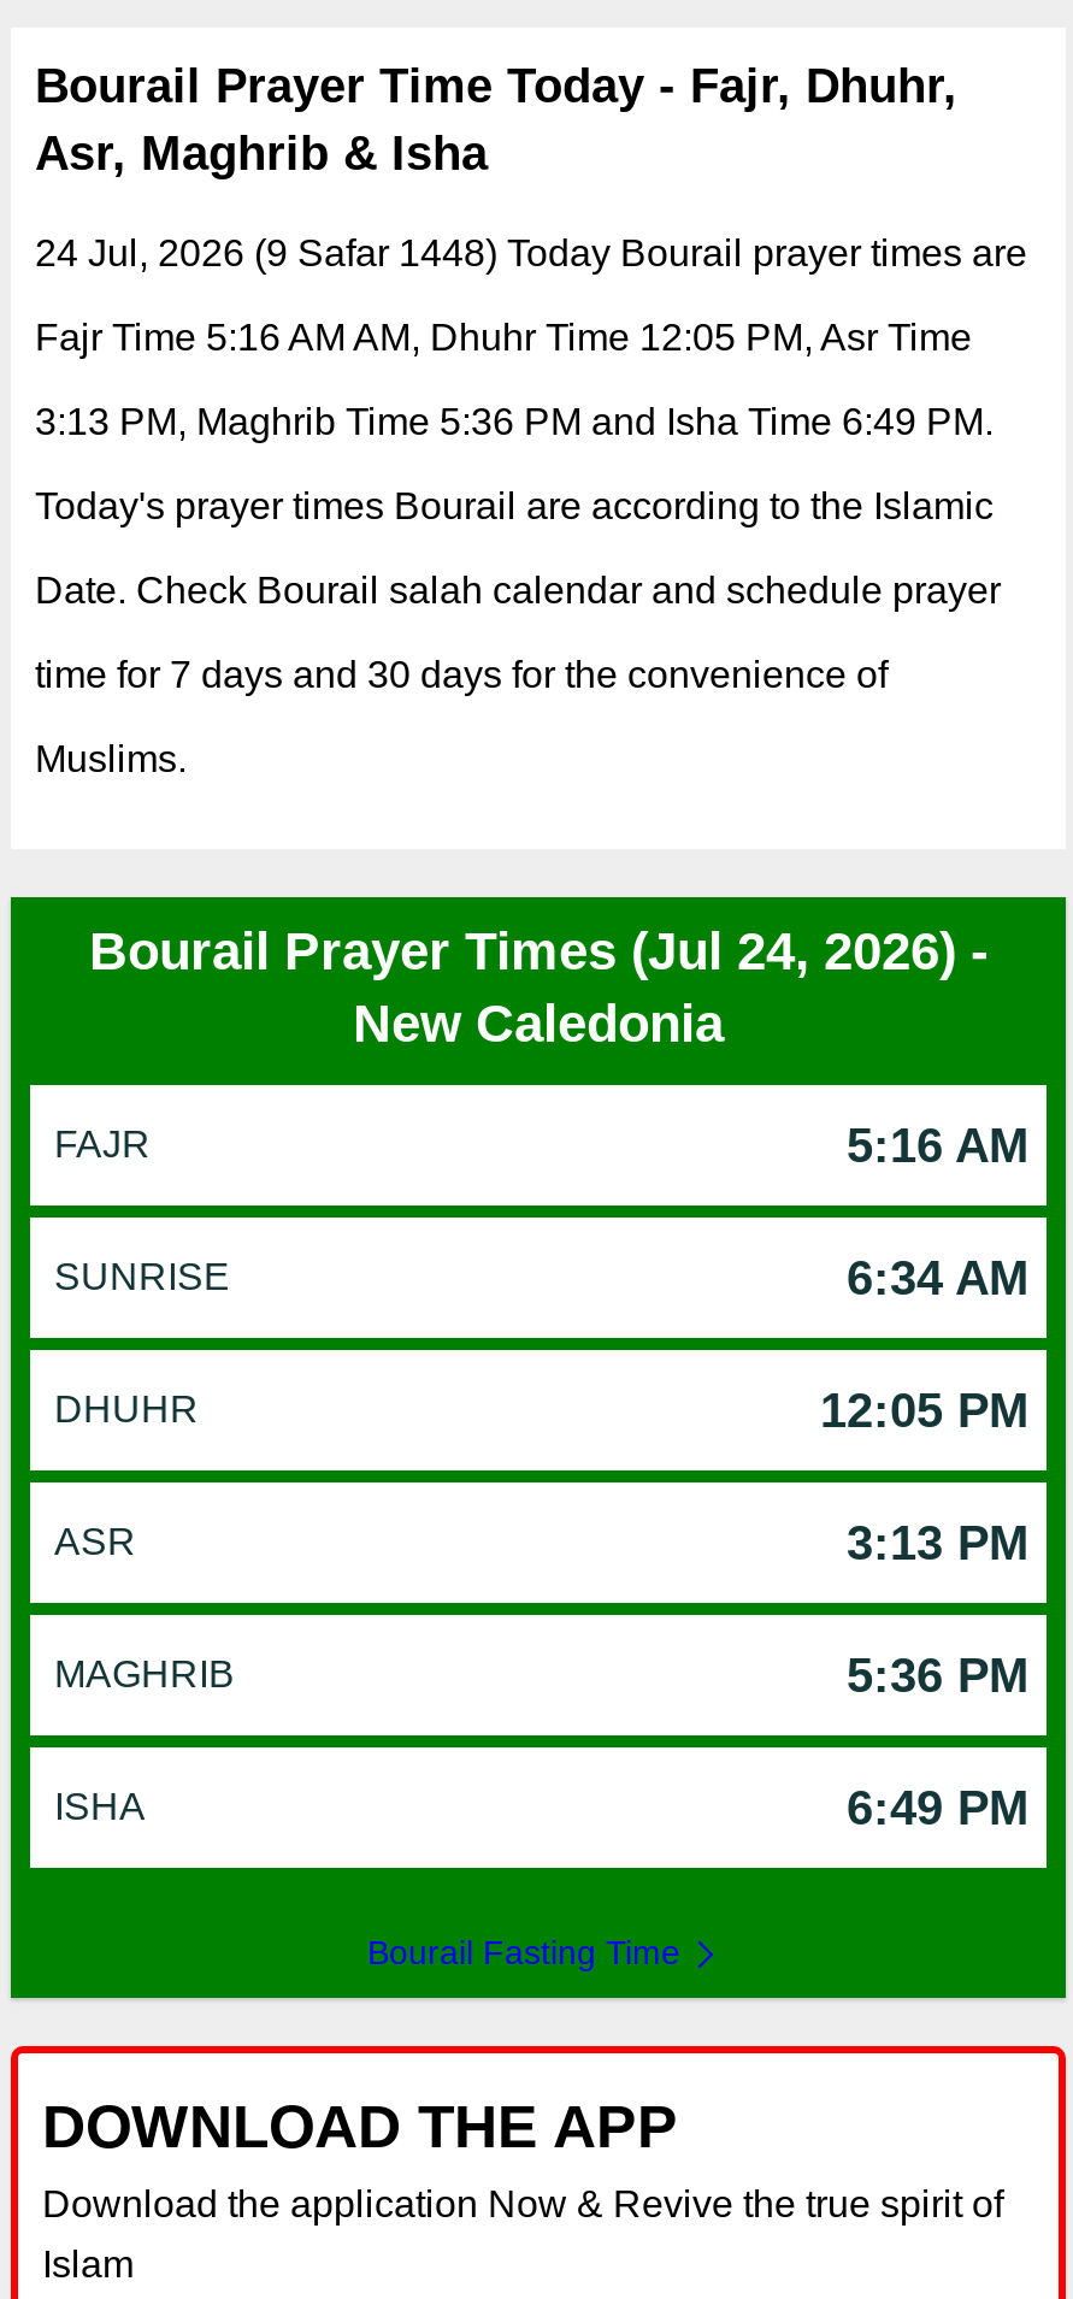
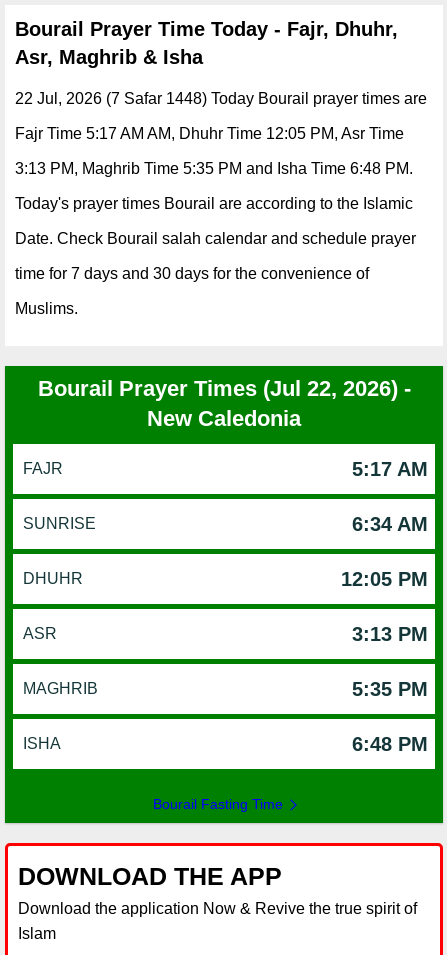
- 24 Jul, 2026 (9 Safar 1448) Today Bourail prayer times are
+ 22 Jul, 2026 (7 Safar 1448) Today Bourail prayer times are

- Fajr Time 5:16 AM AM, Dhuhr Time 12:05 PM, Asr Time
+ Fajr Time 5:17 AM AM, Dhuhr Time 12:05 PM, Asr Time

- 3:13 PM, Maghrib Time 5:36 PM and Isha Time 6:49 PM.
+ 3:13 PM, Maghrib Time 5:35 PM and Isha Time 6:48 PM.

- Bourail Prayer Times (Jul 24, 2026) -
+ Bourail Prayer Times (Jul 22, 2026) -

- 5:16 AM
+ 5:17 AM

- 5:36 PM
+ 5:35 PM

- 6:49 PM
+ 6:48 PM
